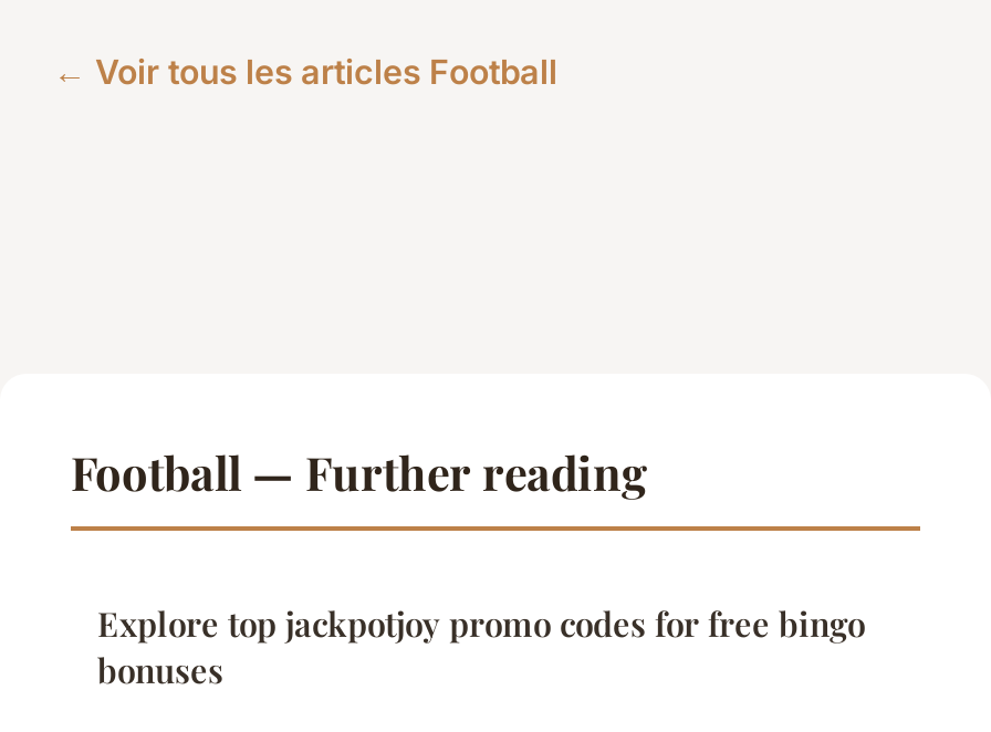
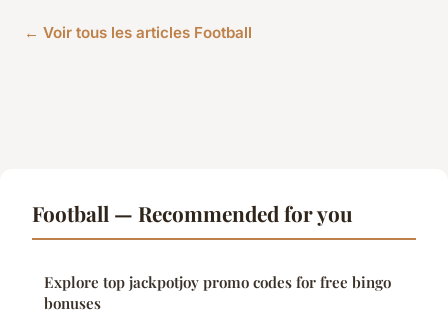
- Football — Further reading
+ Football — Recommended for you
